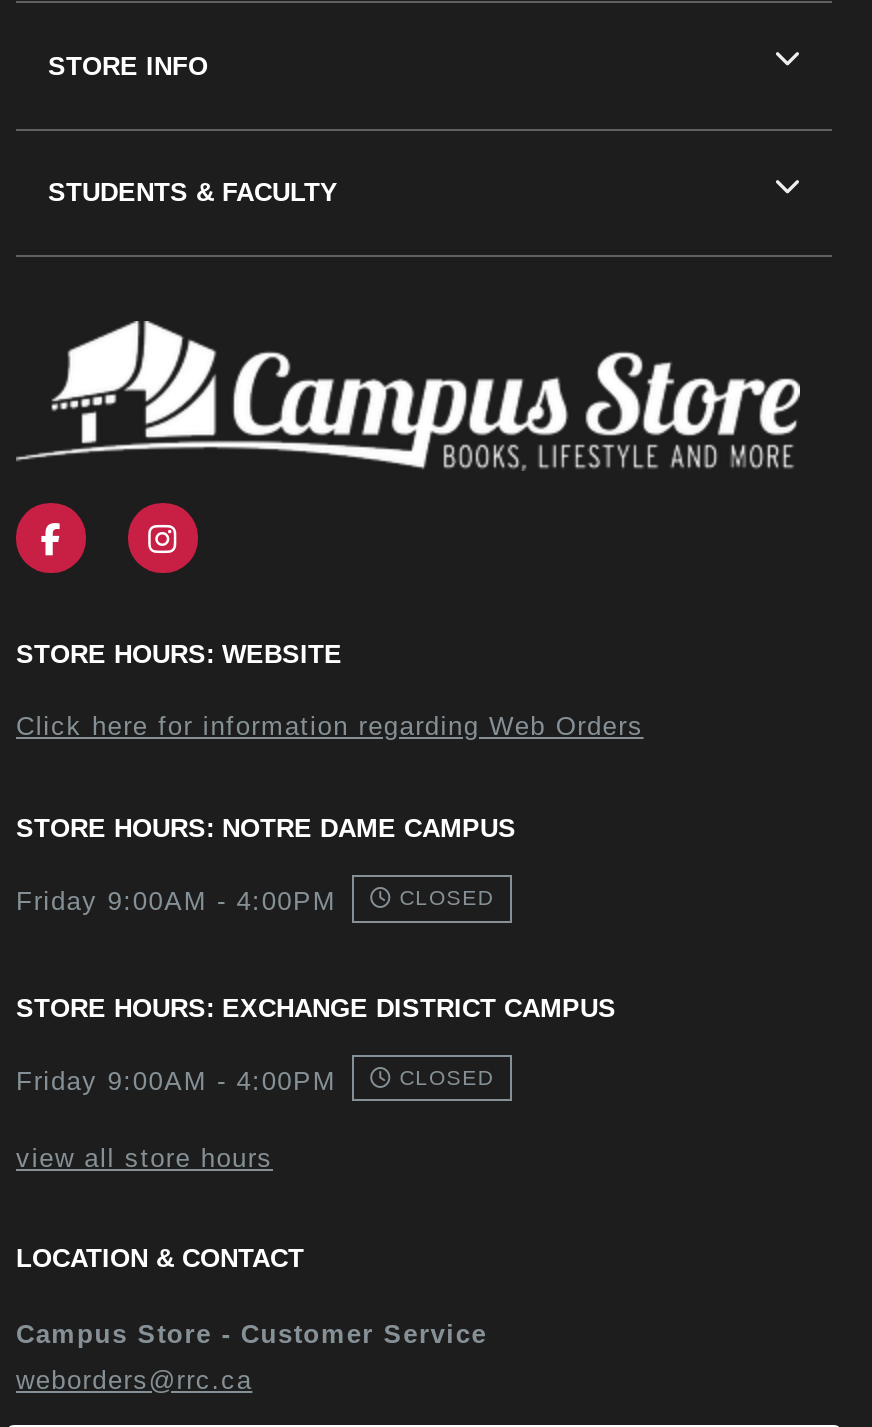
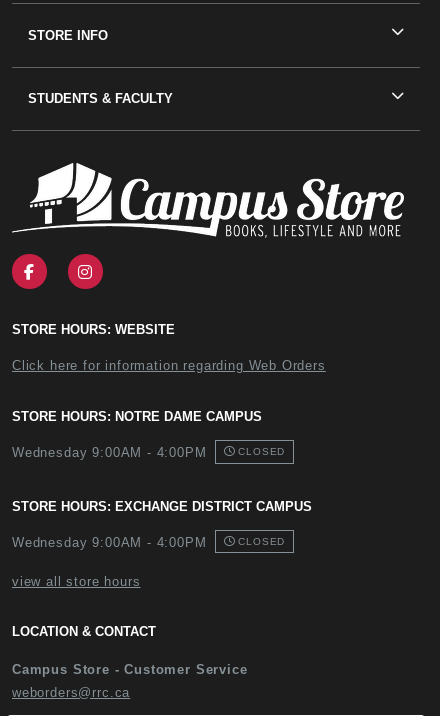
- Friday 9:00AM - 4:00PM
+ Wednesday 9:00AM - 4:00PM

- Friday 9:00AM - 4:00PM
+ Wednesday 9:00AM - 4:00PM
